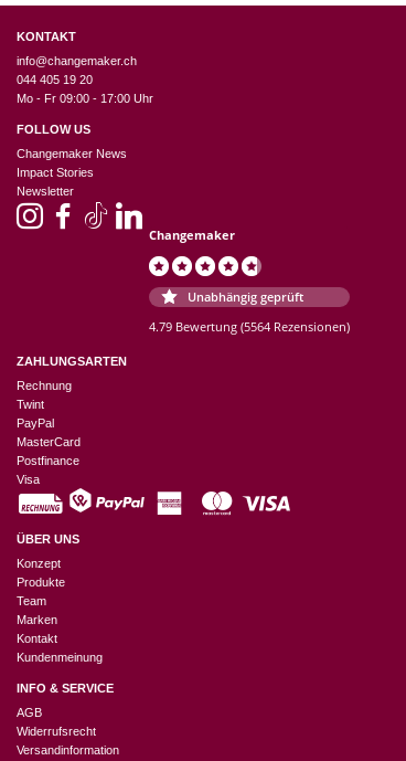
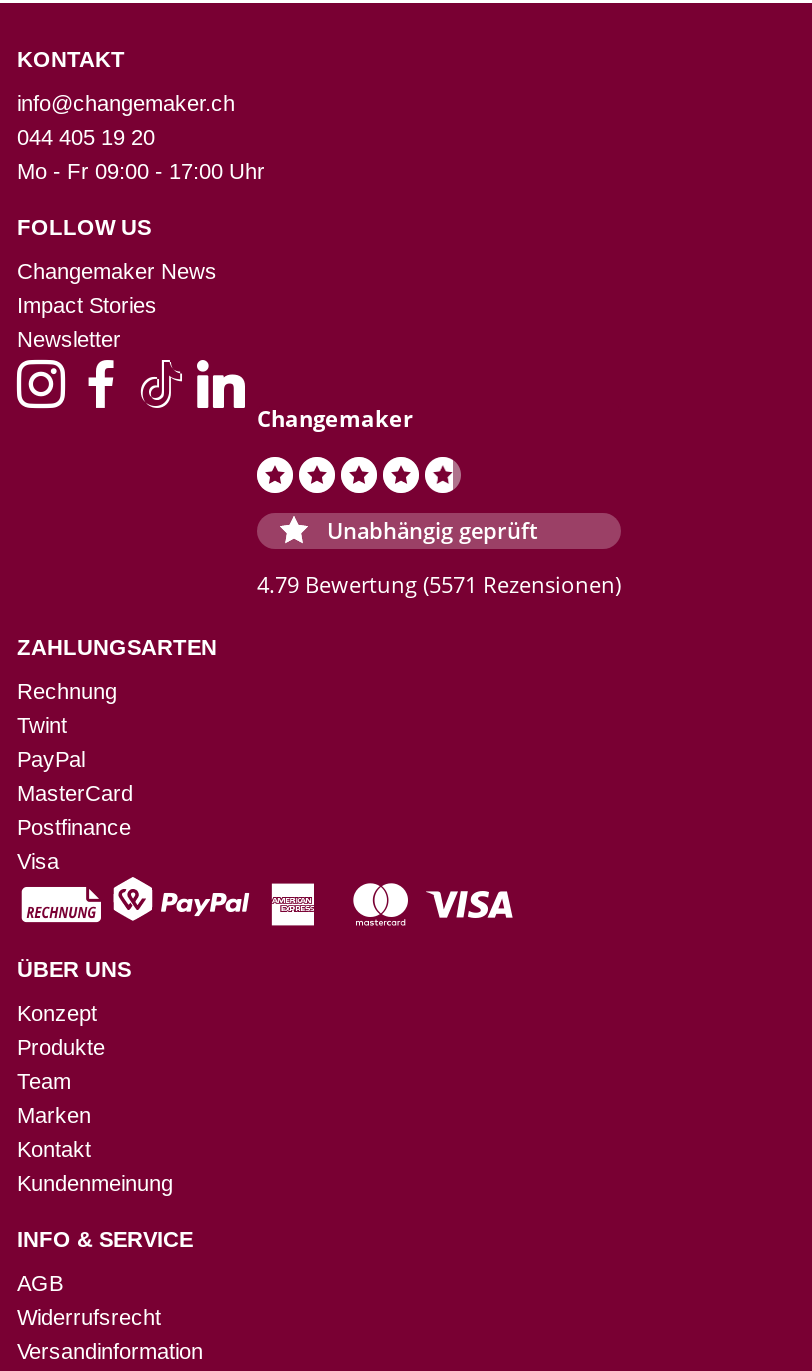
- 4.79 Bewertung (5564 Rezensionen)
+ 4.79 Bewertung (5571 Rezensionen)
